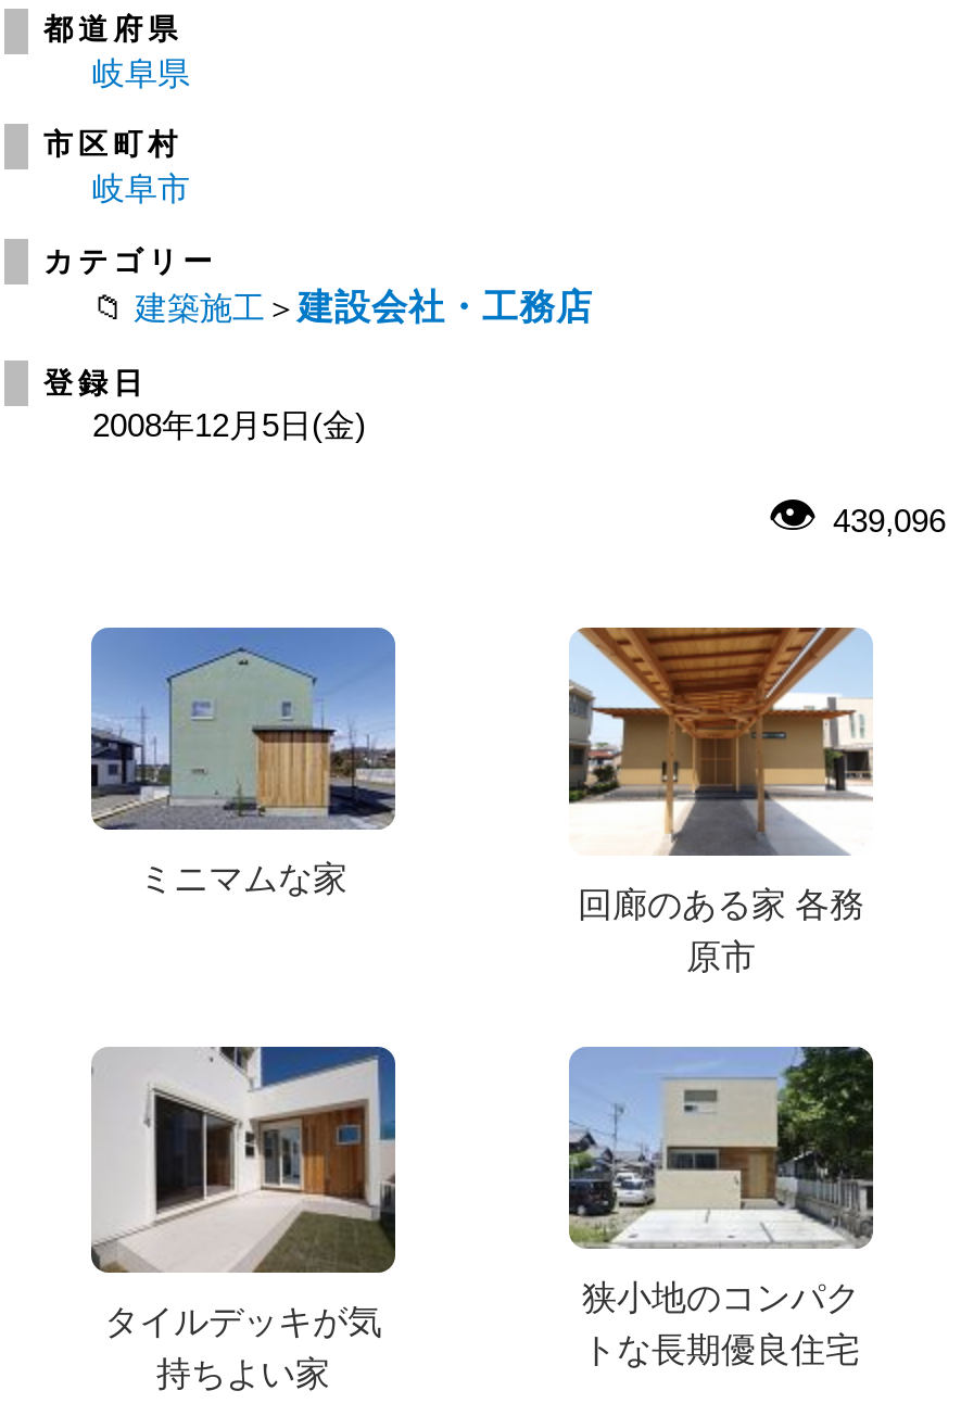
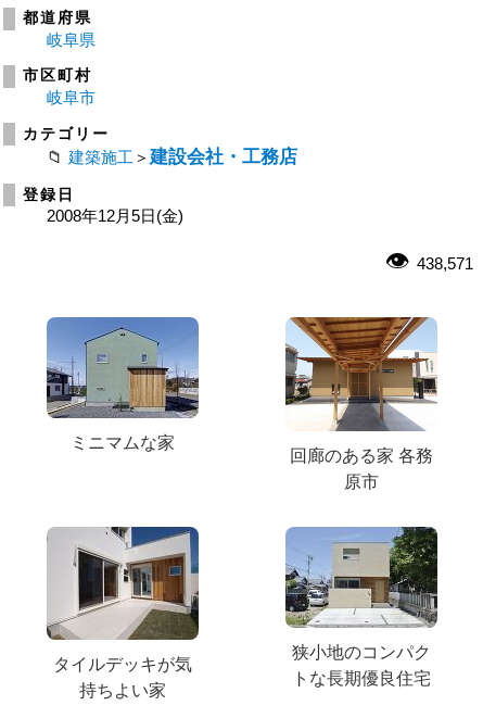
- 439,096
+ 438,571
